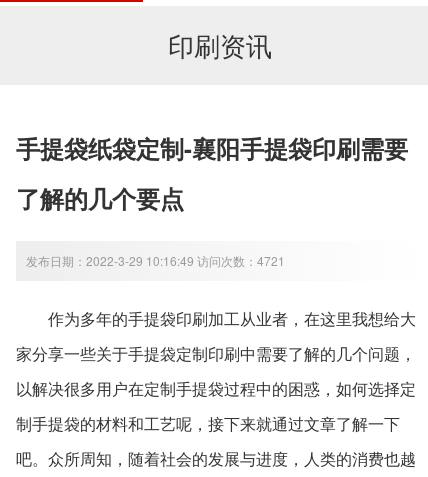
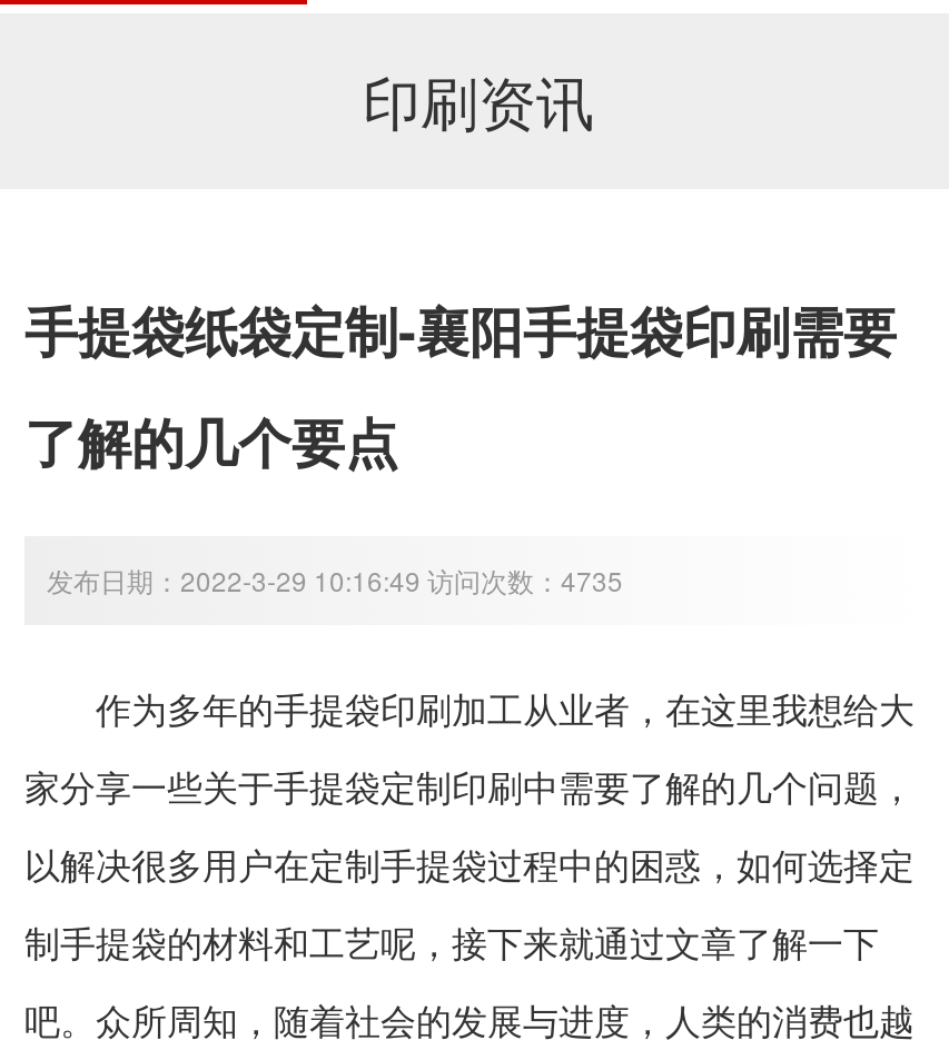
- 发布日期：2022-3-29 10:16:49 访问次数：4721
+ 发布日期：2022-3-29 10:16:49 访问次数：4735
